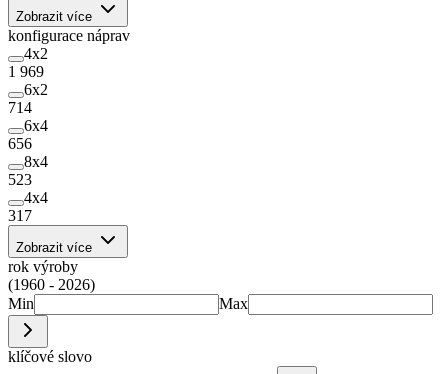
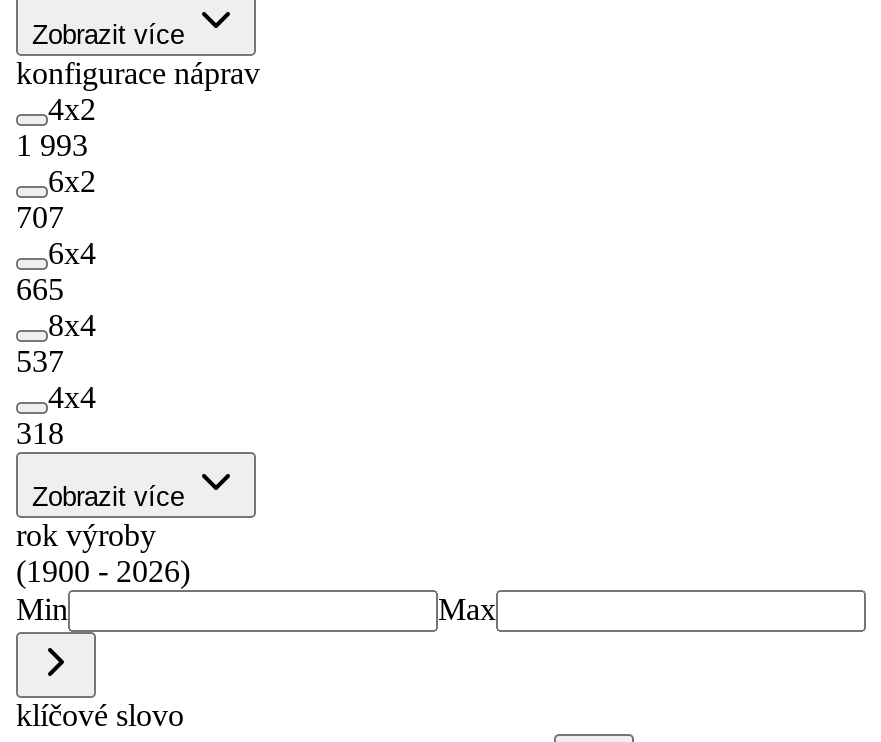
- 1 969
+ 1 993

- 714
+ 707

- 656
+ 665

- 523
+ 537

- 317
+ 318

- (1960 - 2026)
+ (1900 - 2026)
